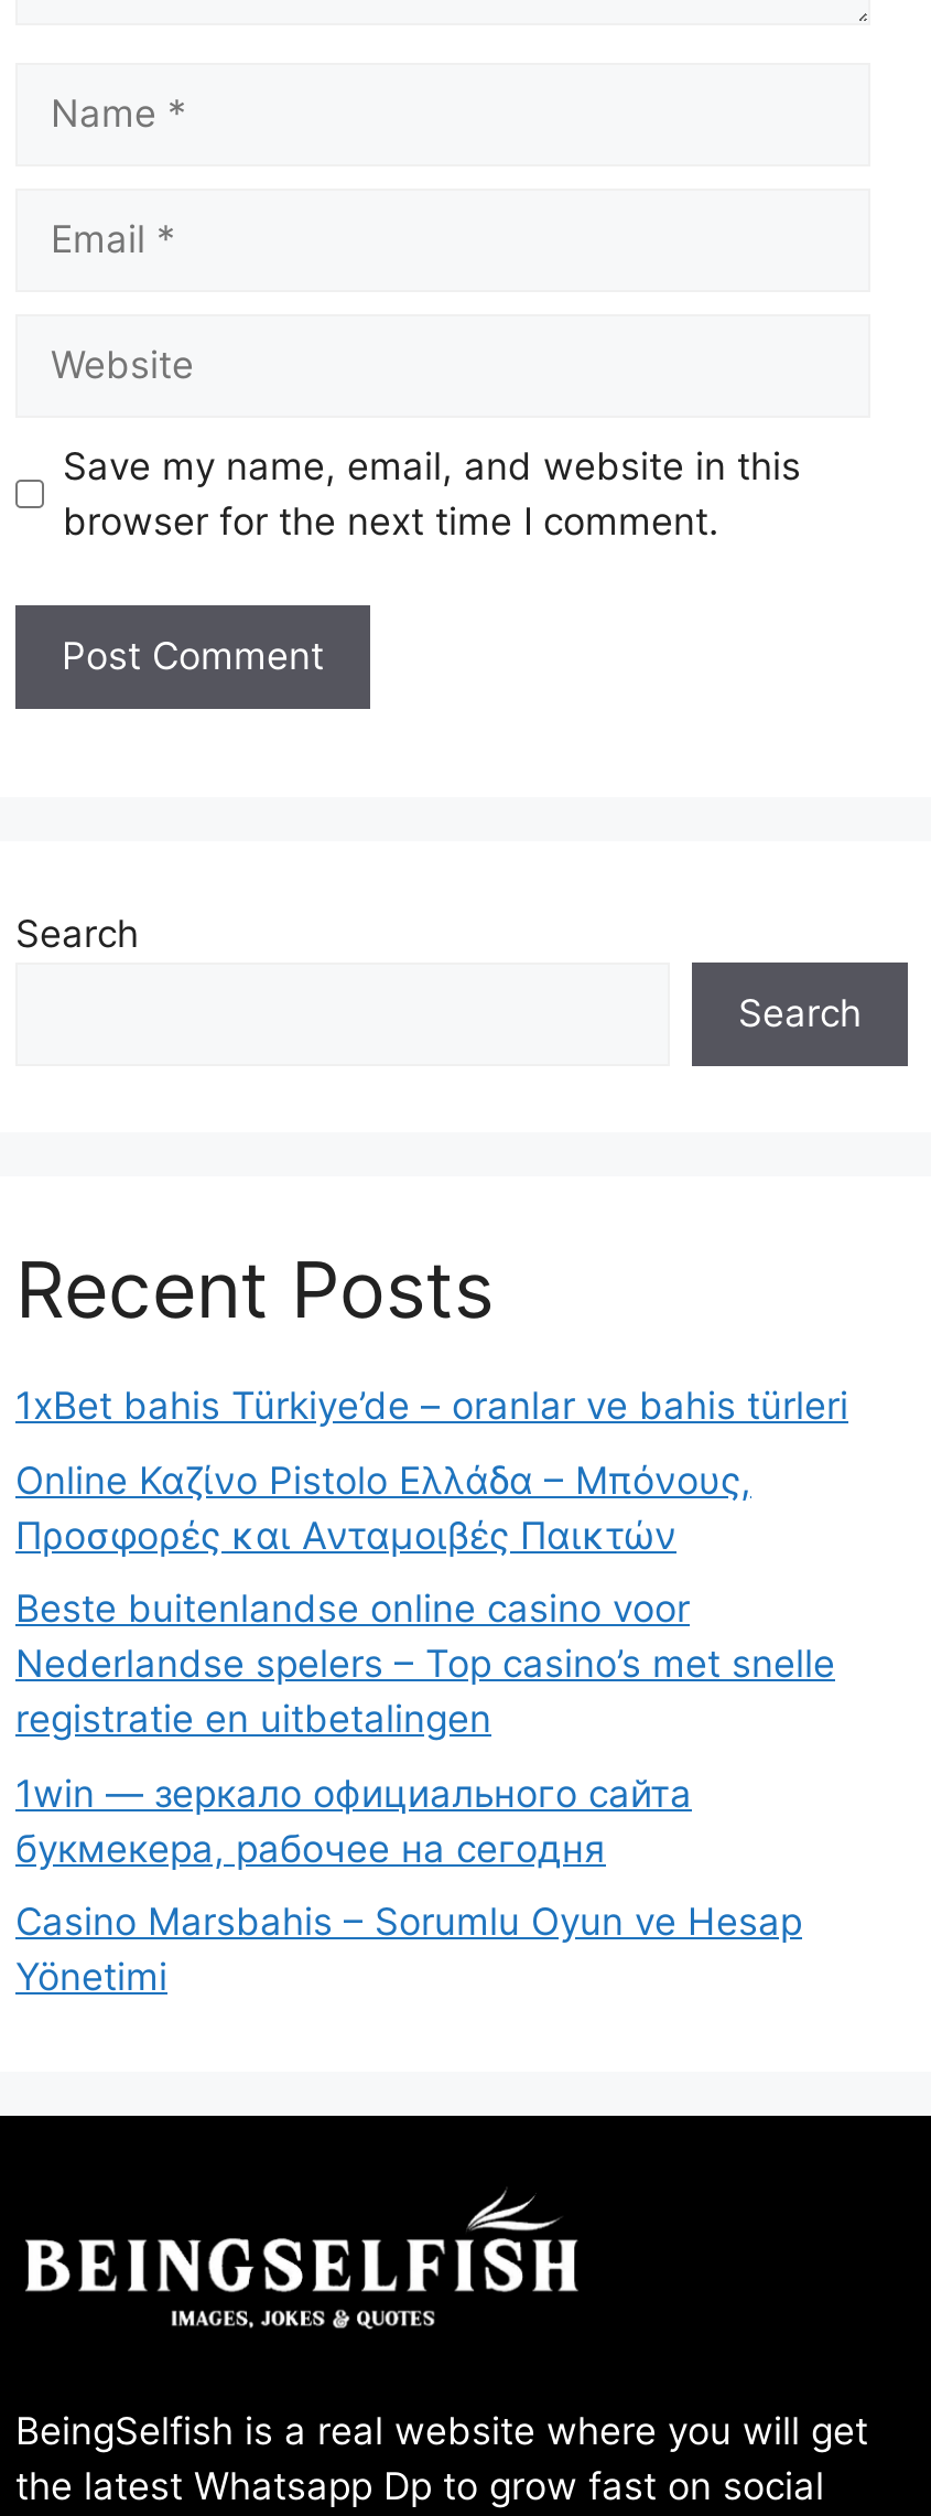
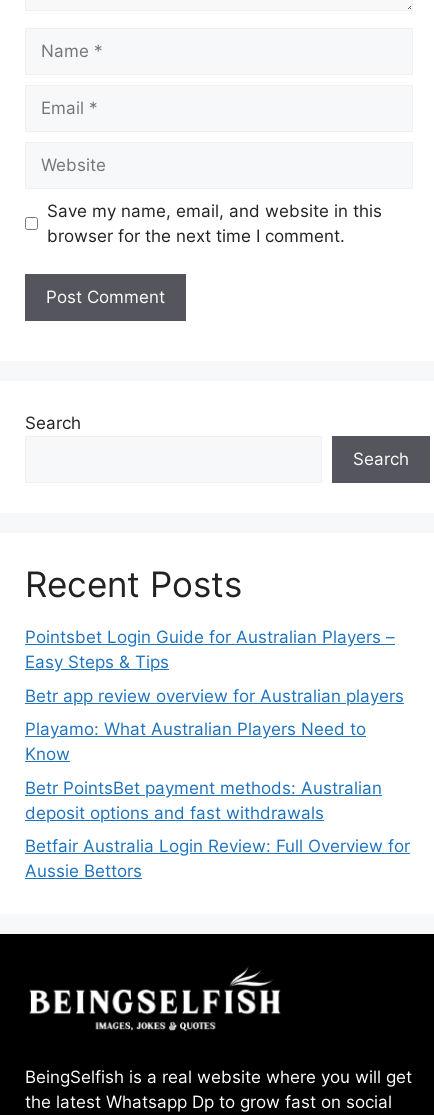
- 1xBet bahis Türkiye’de – oranlar ve bahis türleri
+ Pointsbet Login Guide for Australian Players –
+ Easy Steps & Tips

- Online Καζίνο Pistolo Ελλάδα – Μπόνους,
- Προσφορές και Ανταμοιβές Παικτών
+ Betr app review overview for Australian players

- Beste buitenlandse online casino voor
- Nederlandse spelers – Top casino’s met snelle
- registratie en uitbetalingen
+ Playamo: What Australian Players Need to
+ Know

- 1win — зеркало официального сайта
- букмекера, рабочее на сегодня
+ Betr PointsBet payment methods: Australian
+ deposit options and fast withdrawals

- Casino Marsbahis – Sorumlu Oyun ve Hesap
- Yönetimi
+ Betfair Australia Login Review: Full Overview for
+ Aussie Bettors
